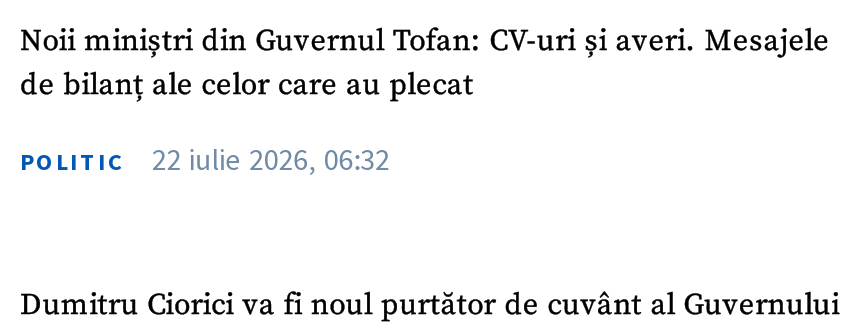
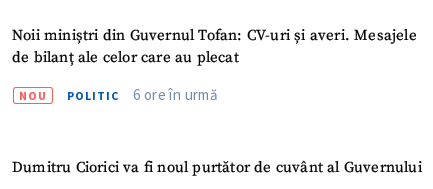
- 22 iulie 2026, 06:32
+ 6 ore în urmă

+ NOU
